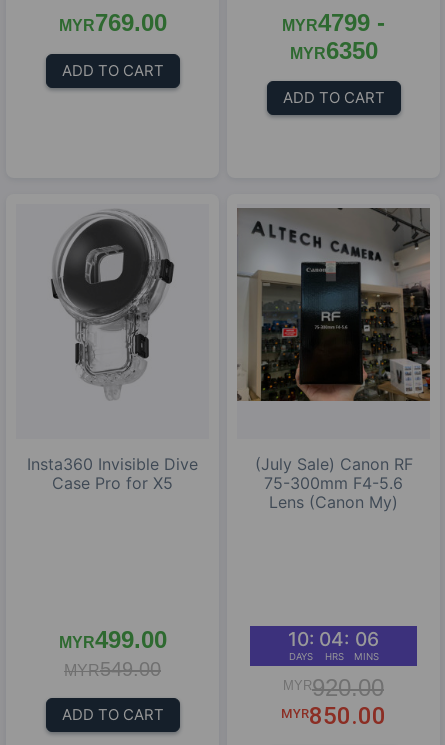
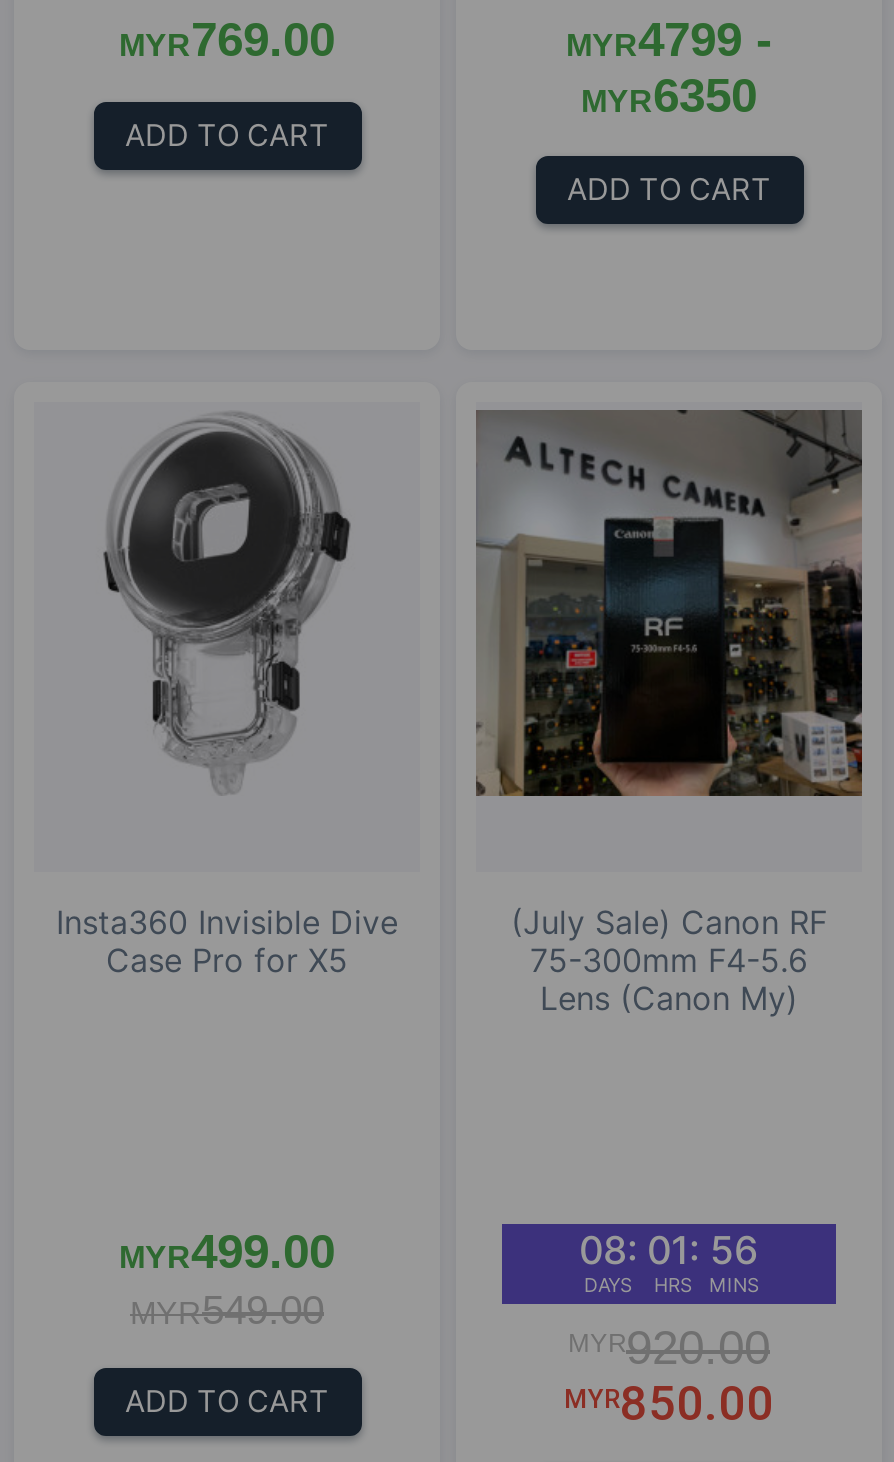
- 10:
+ 08:

- 04:
+ 01:

- 06
+ 56
